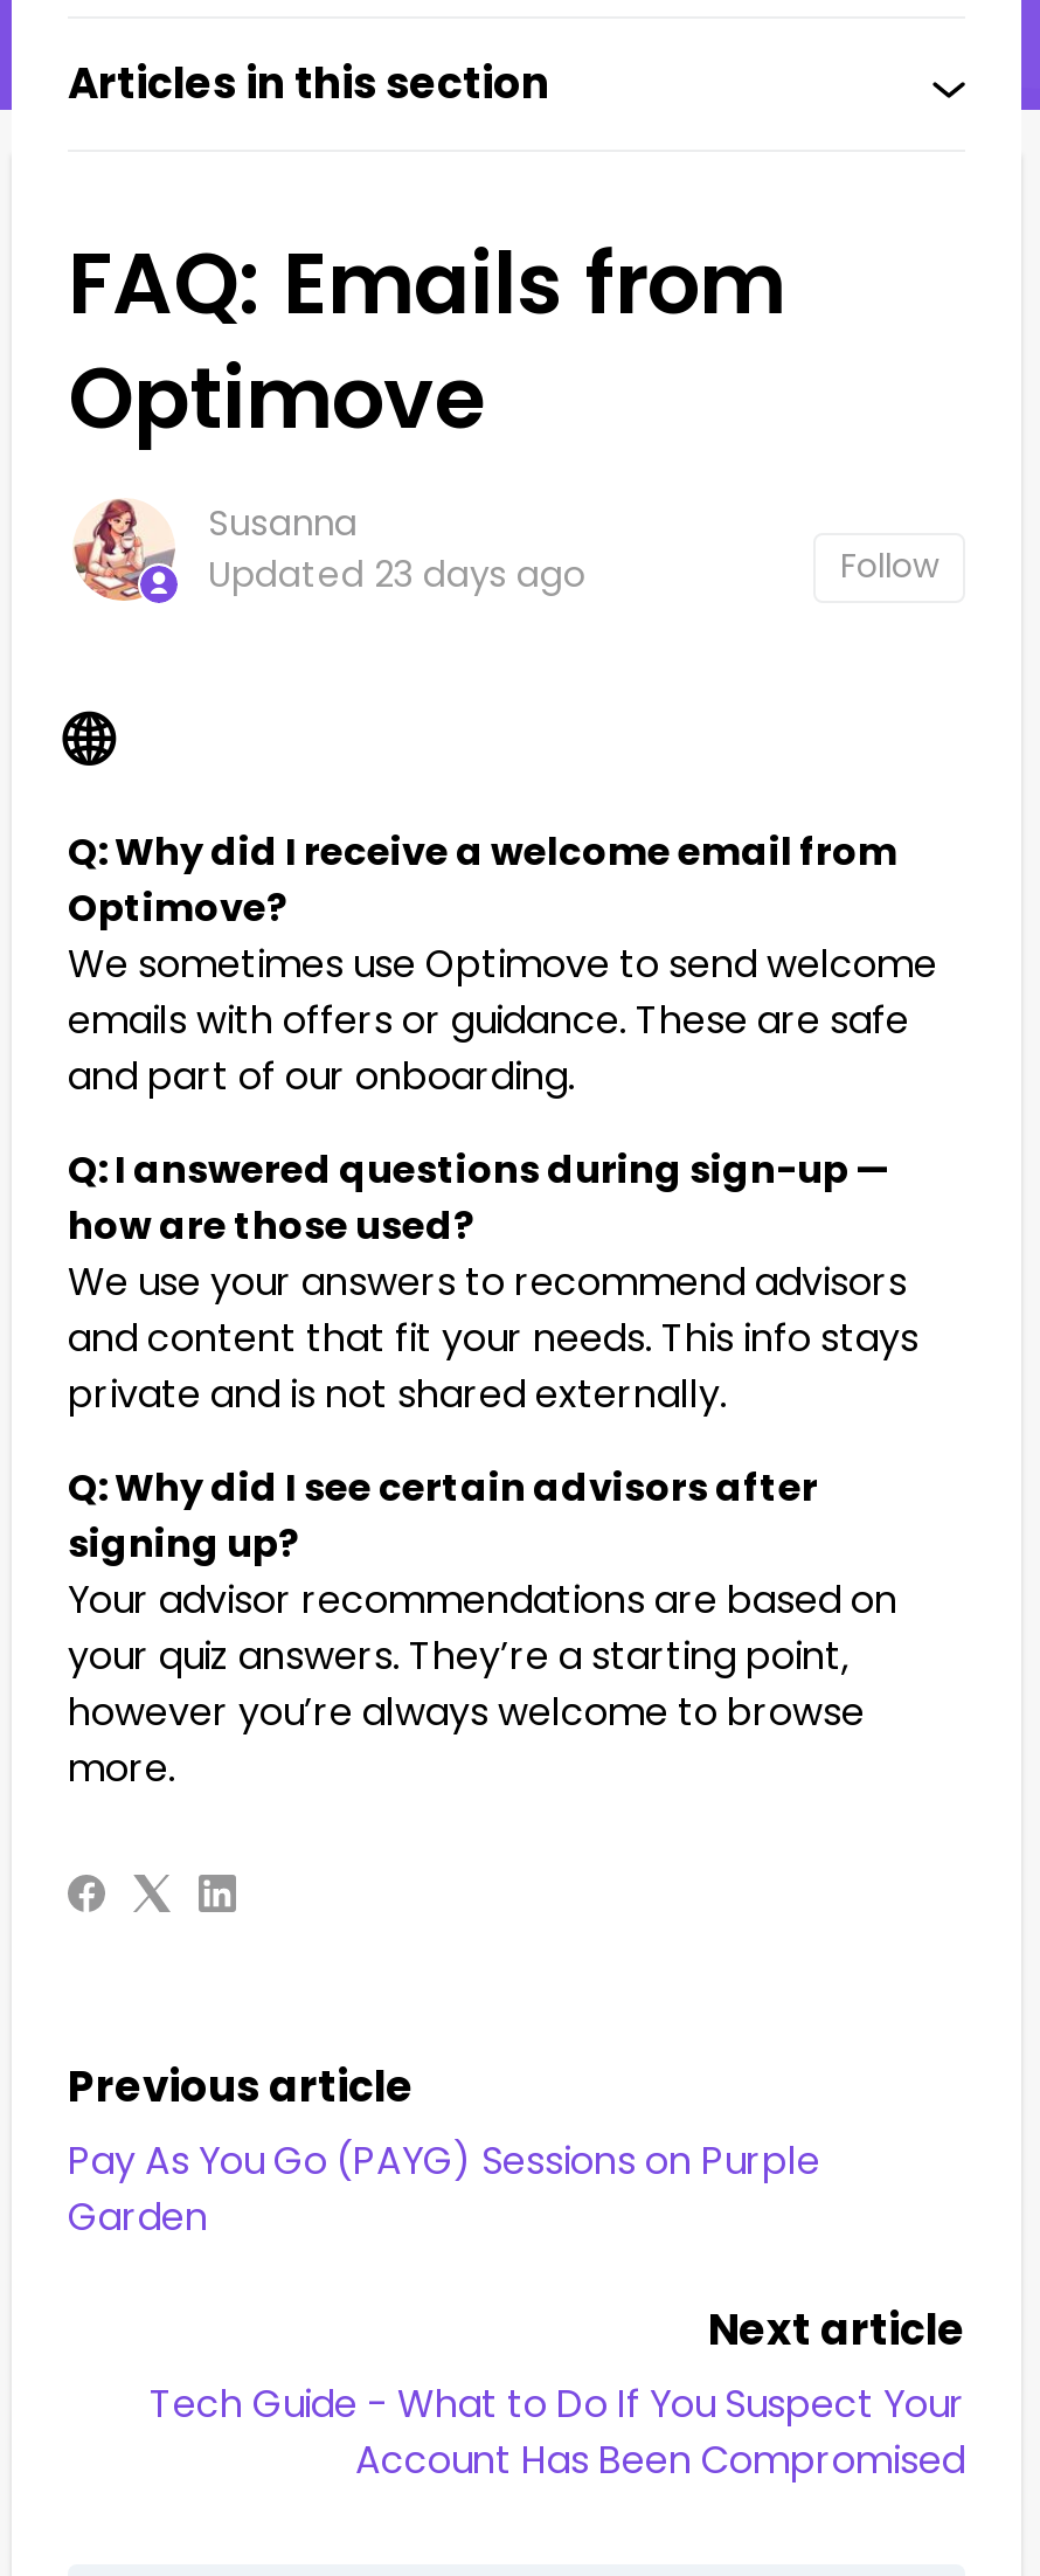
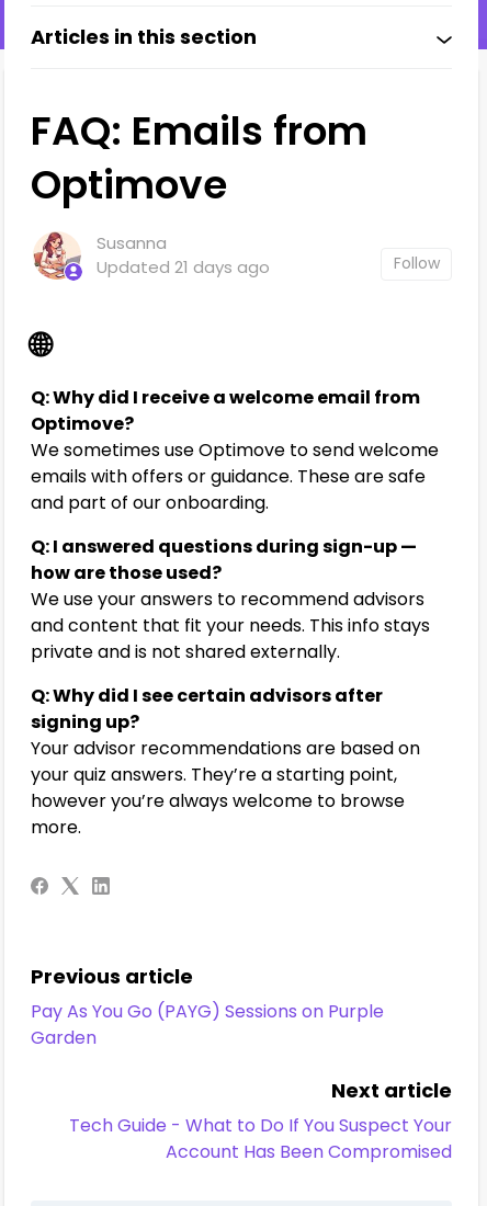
- Updated 23 days ago
+ Updated 21 days ago
